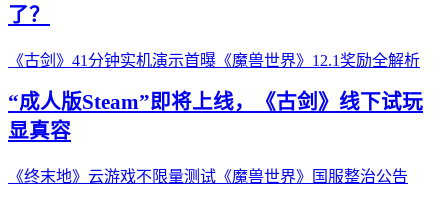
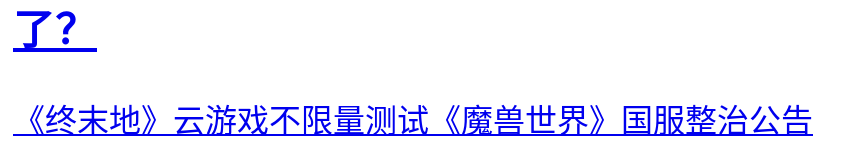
- 《古剑》41分钟实机演示首曝《魔兽世界》12.1奖励全解析
- “成人版Steam”即将上线，《古剑》线下试玩
- 显真容
